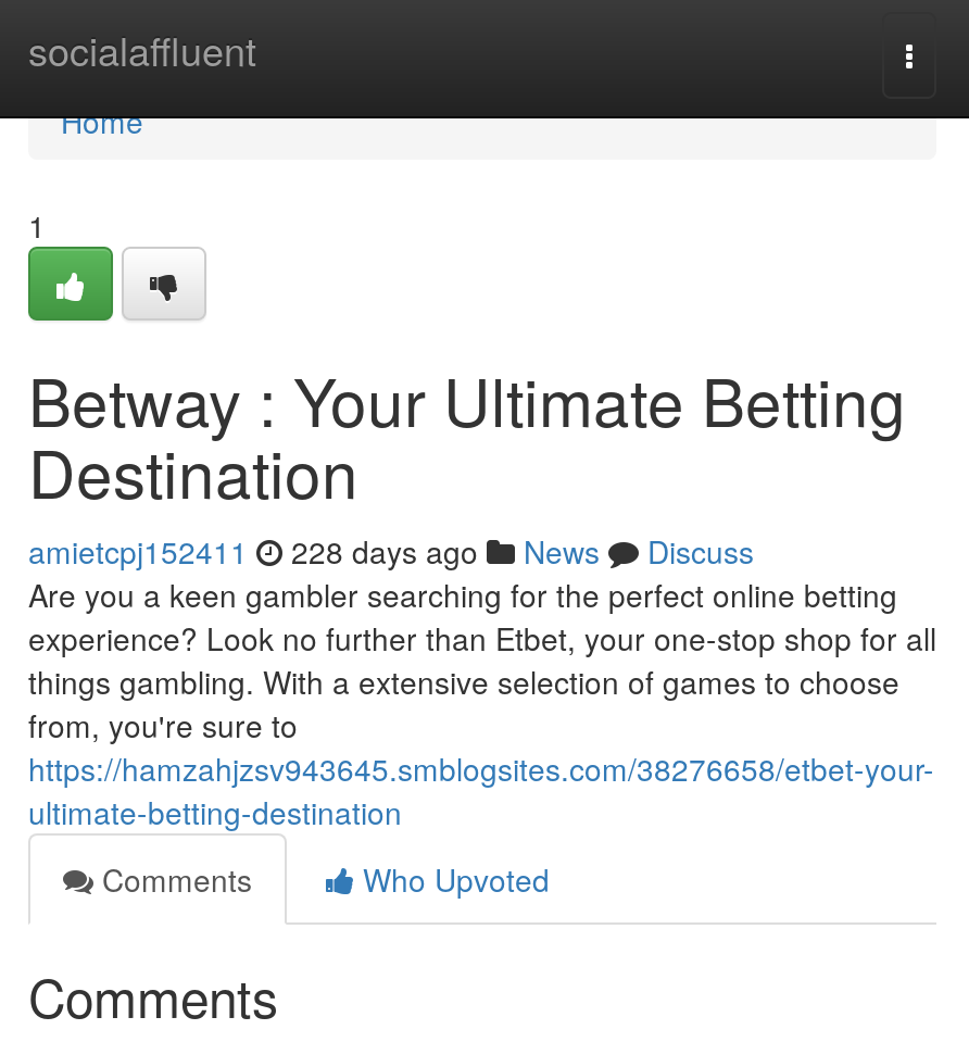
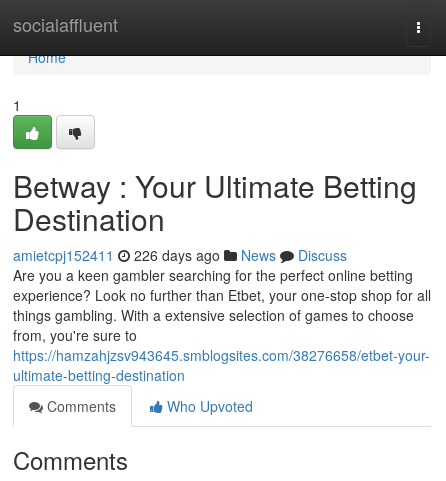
- amietcpj152411 228 days ago News Discuss
+ amietcpj152411 226 days ago News Discuss
